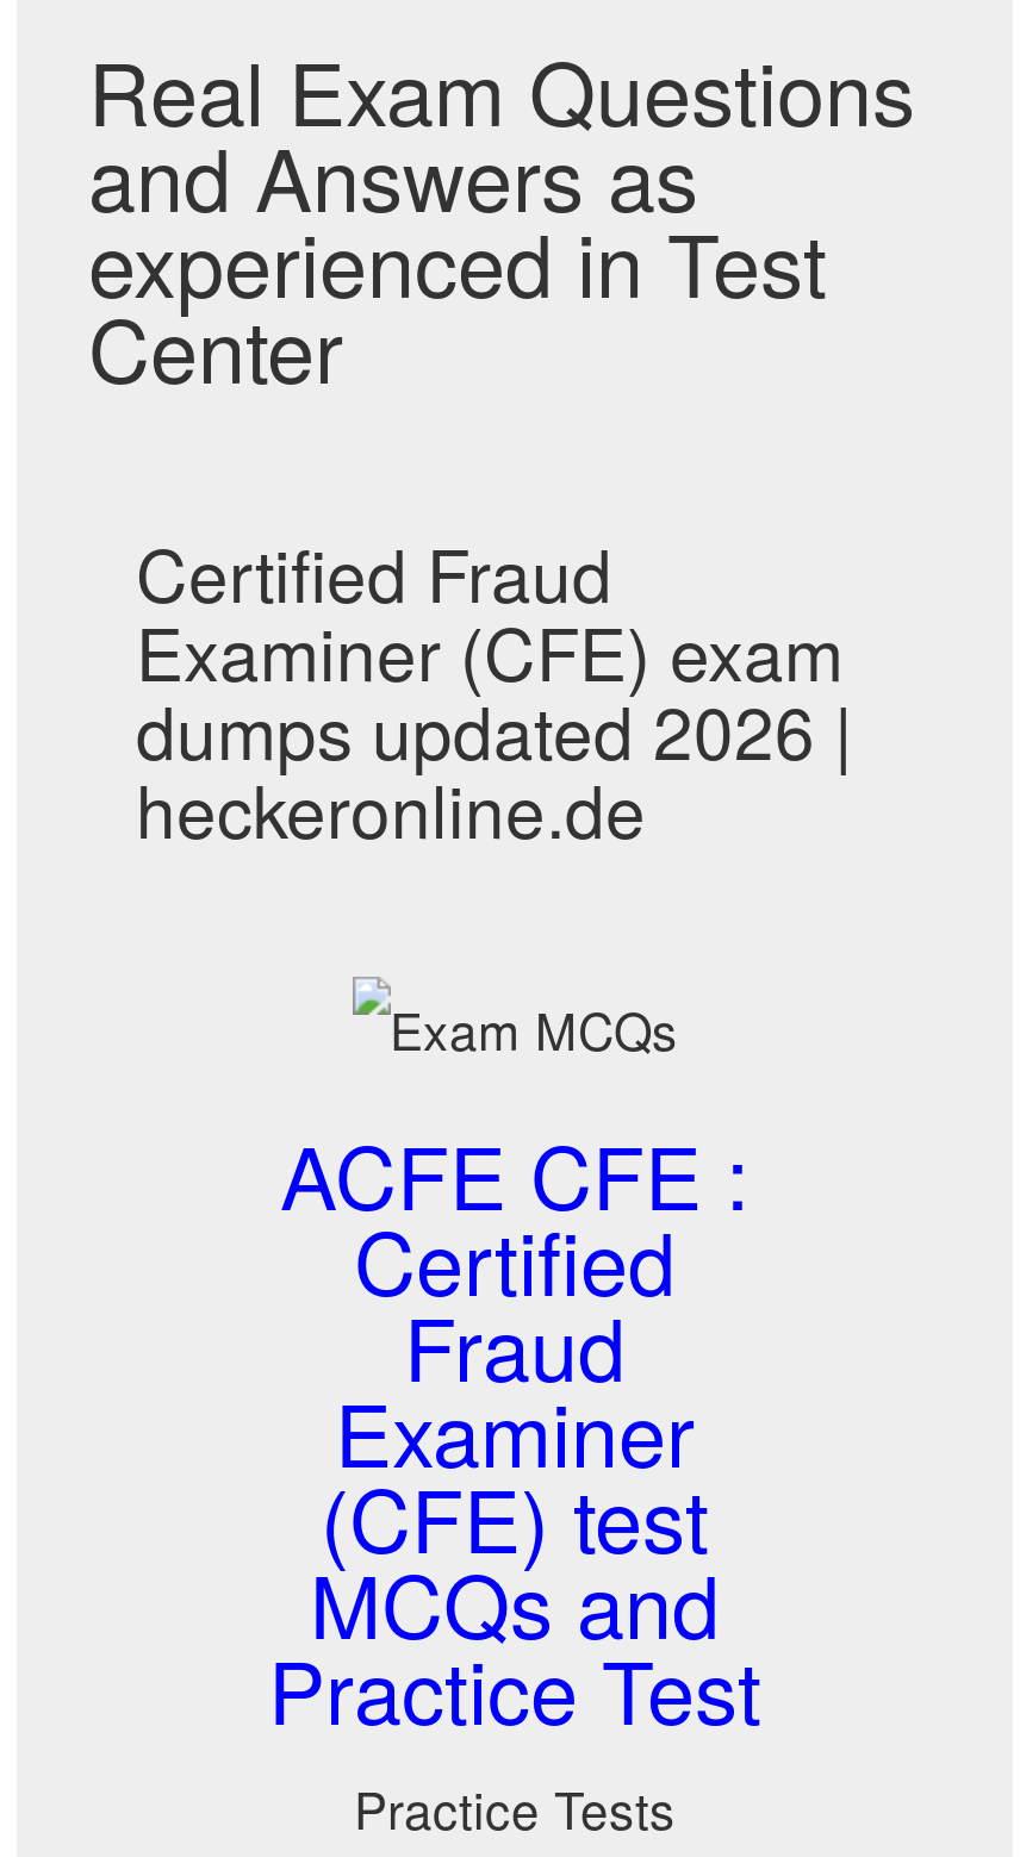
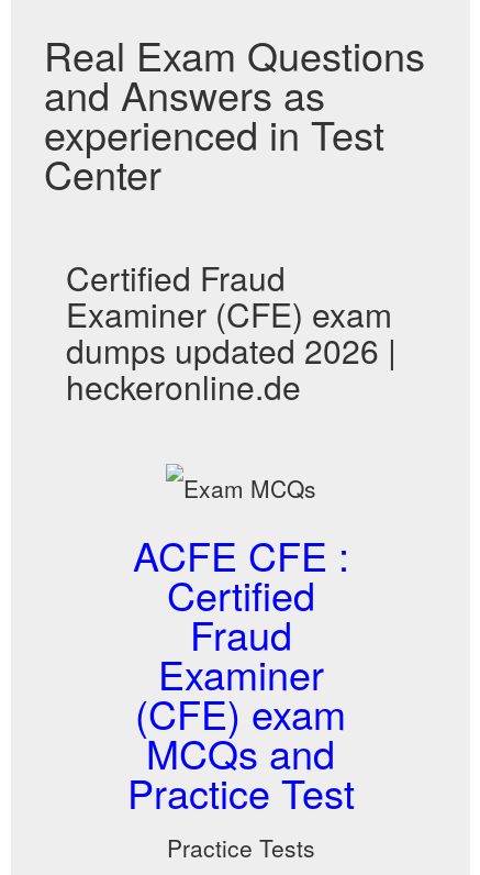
- (CFE) test
+ (CFE) exam
